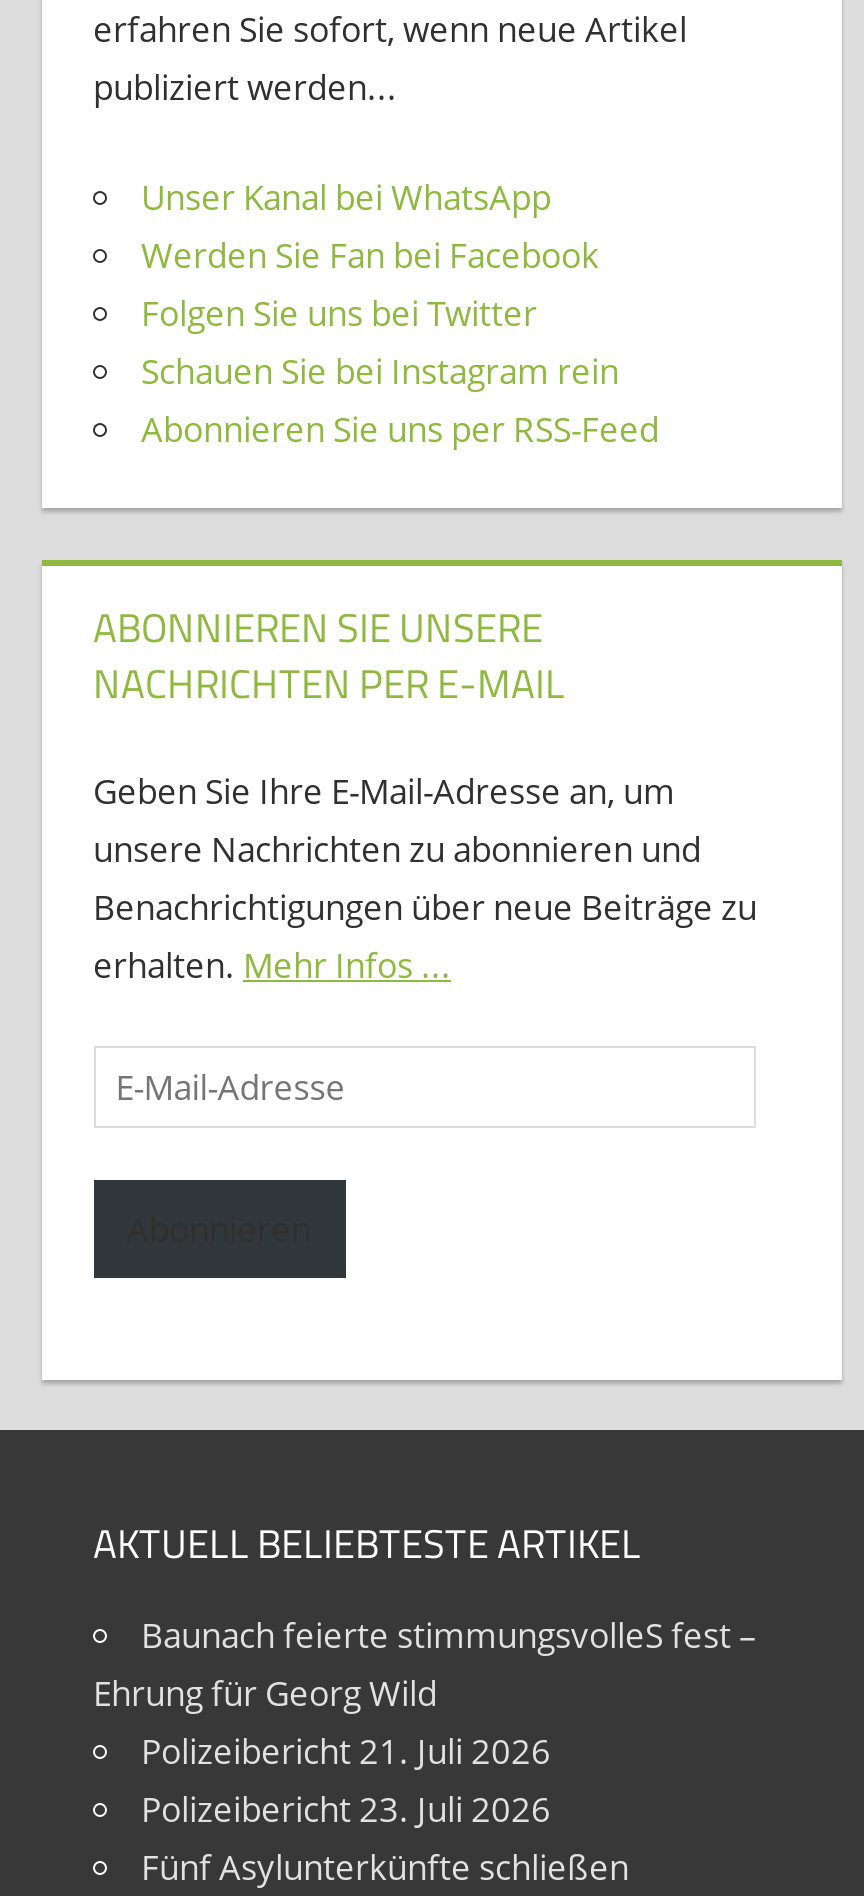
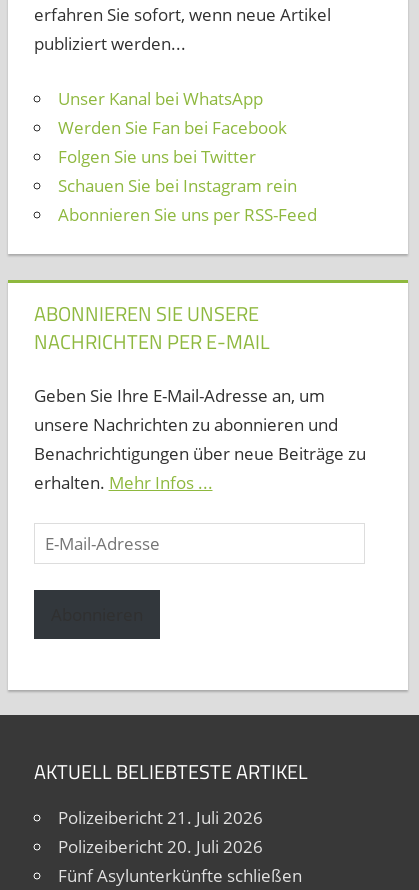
- Baunach feierte stimmungsvolleS fest –
- Ehrung für Georg Wild

- Polizeibericht 23. Juli 2026
+ Polizeibericht 20. Juli 2026
